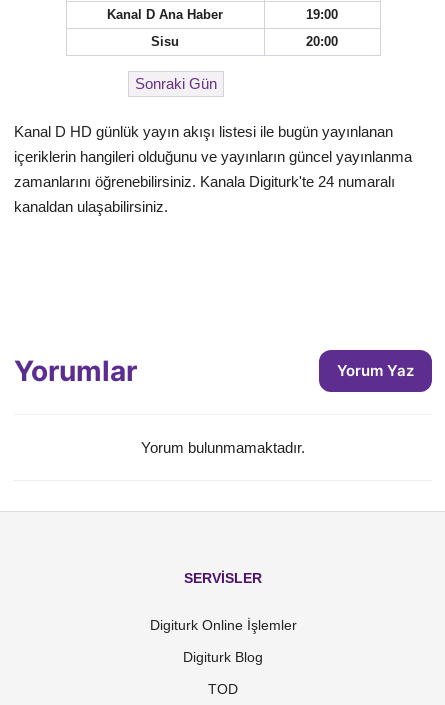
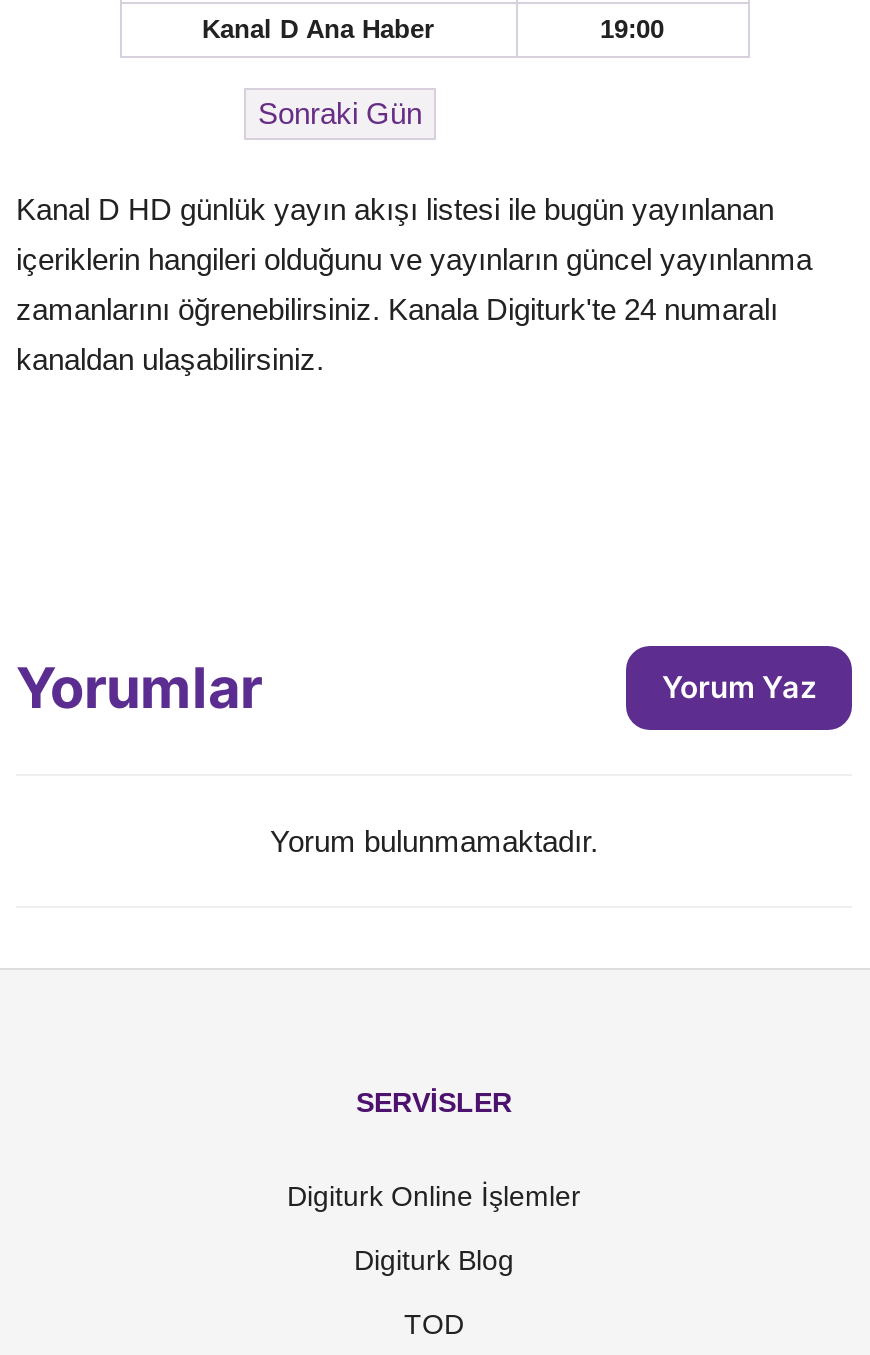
- Sisu
- 20:00
